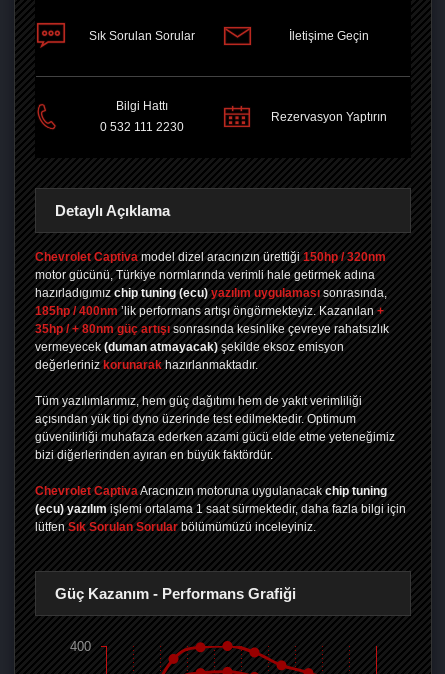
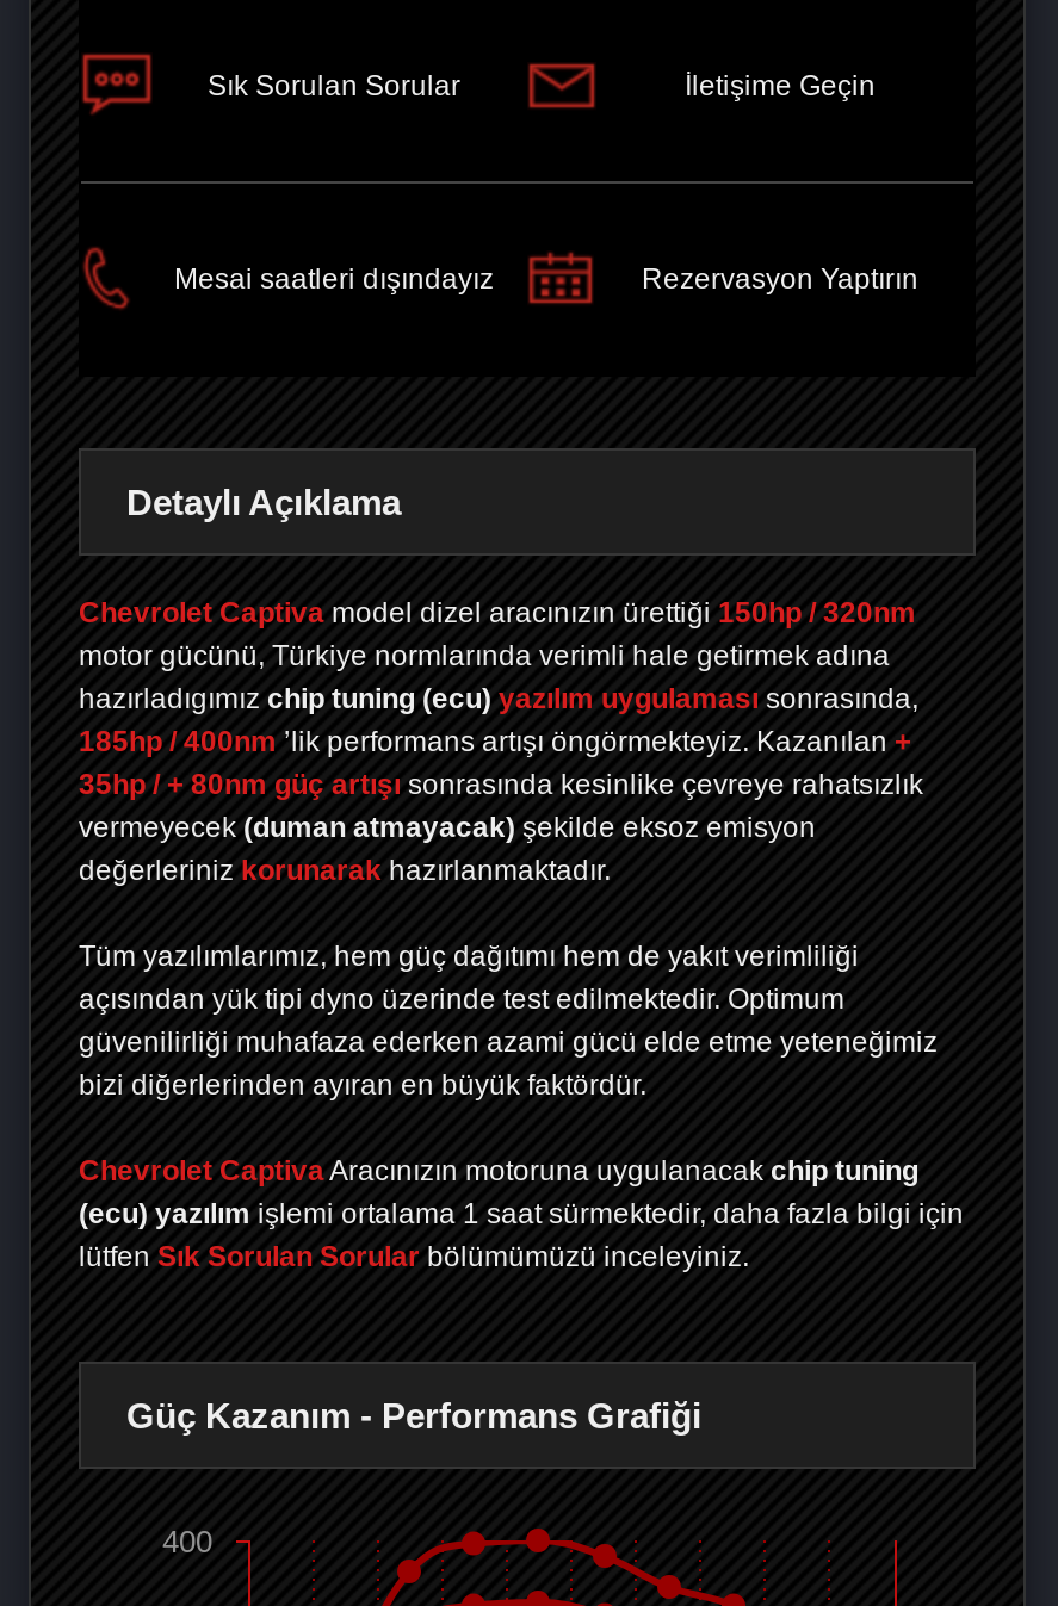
- Bilgi Hattı
- 0 532 111 2230
+ Mesai saatleri dışındayız
